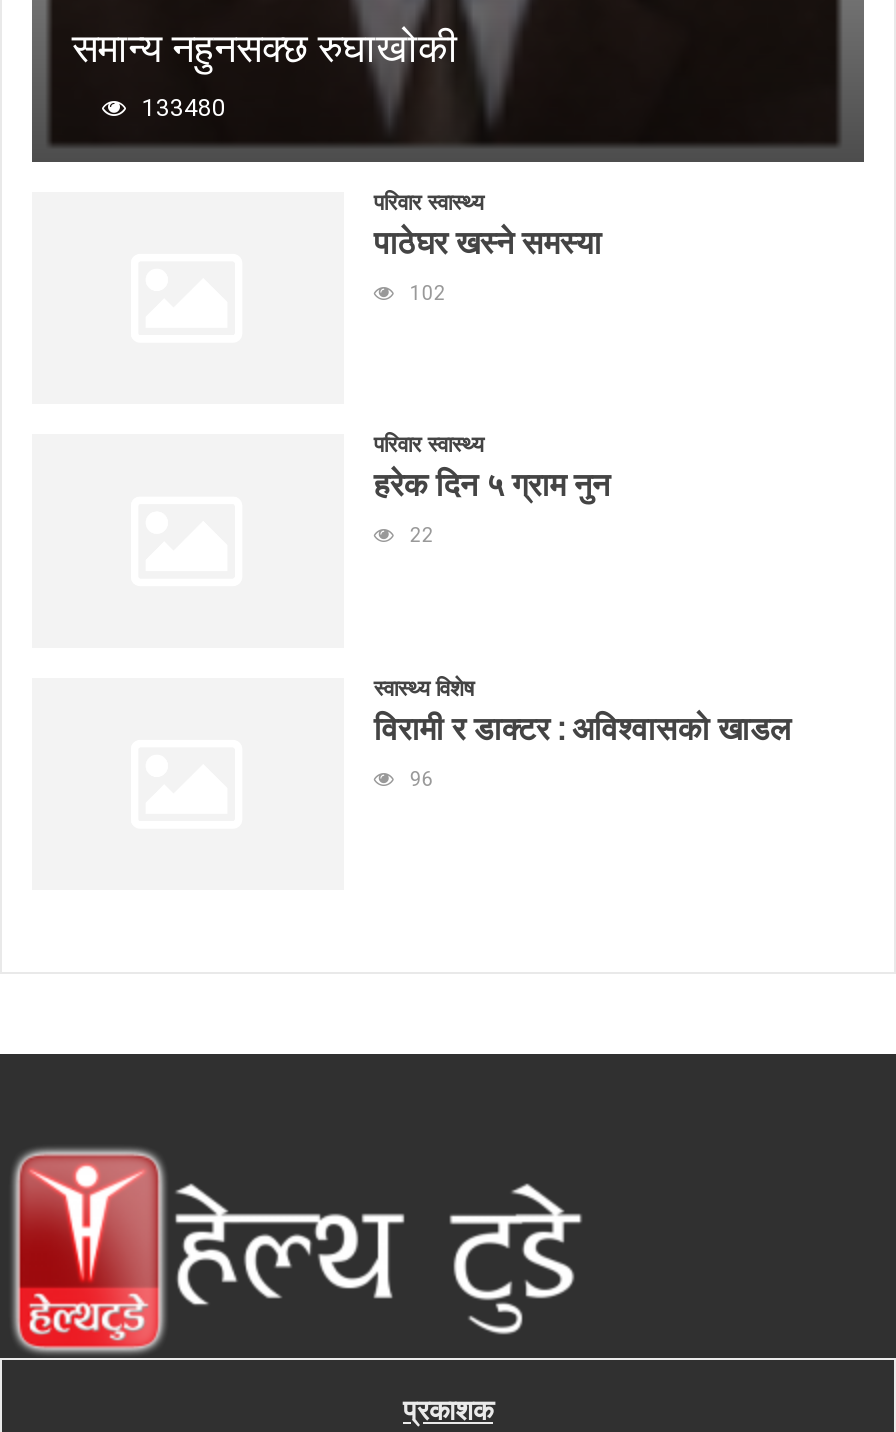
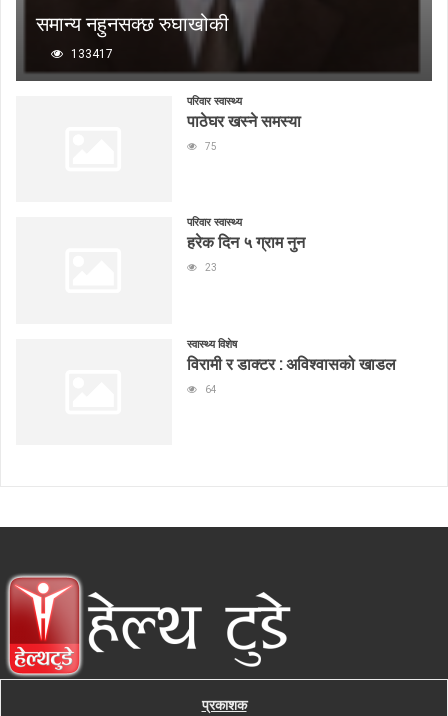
- 133480
+ 133417

- 102
+ 75

- 22
+ 23

- 96
+ 64
